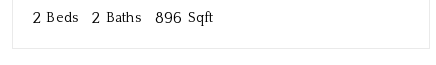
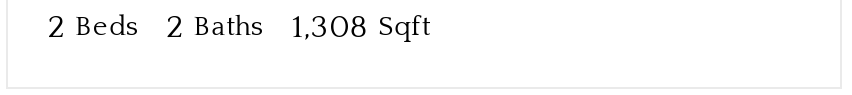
- 2 Beds 2 Baths 896 Sqft
+ 2 Beds 2 Baths 1,308 Sqft
